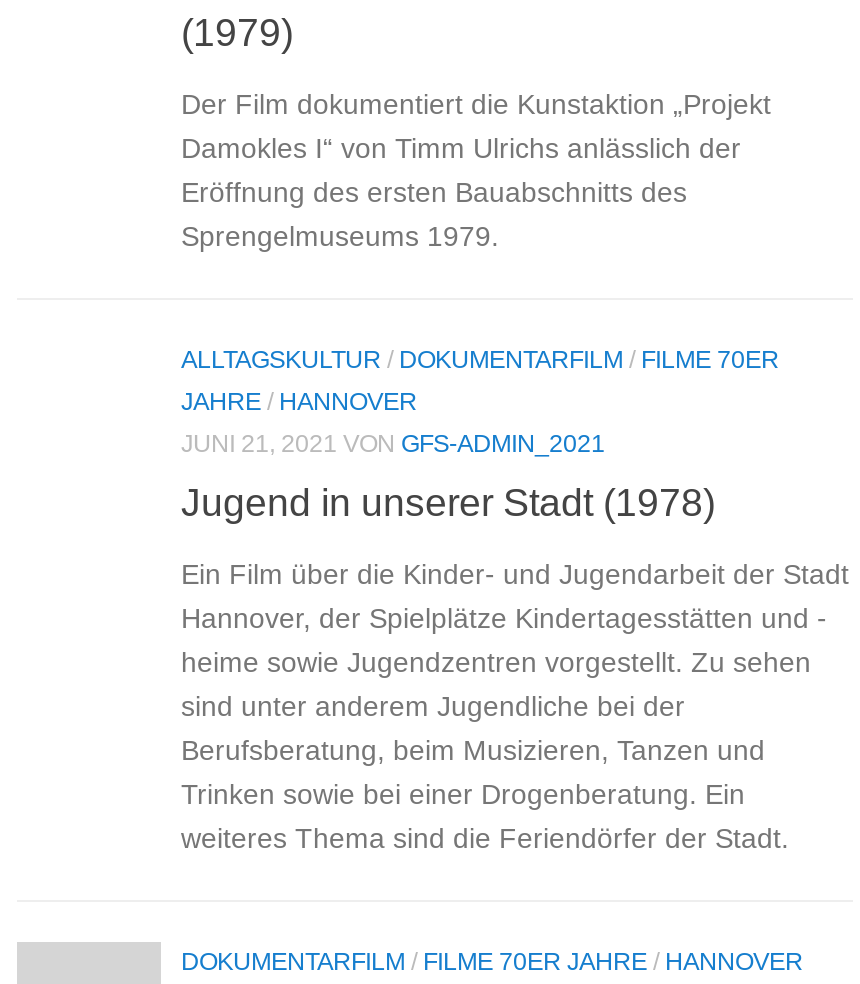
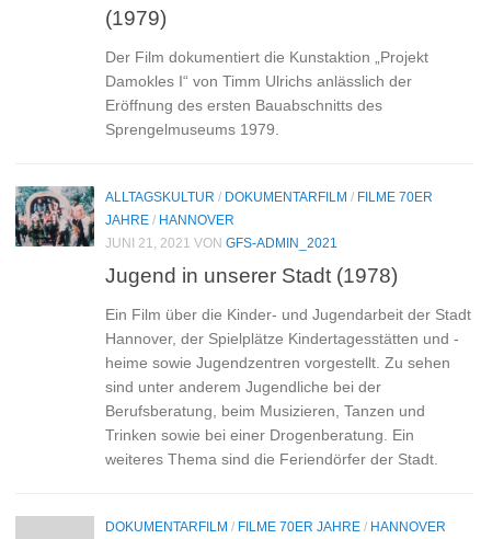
+ [image]
